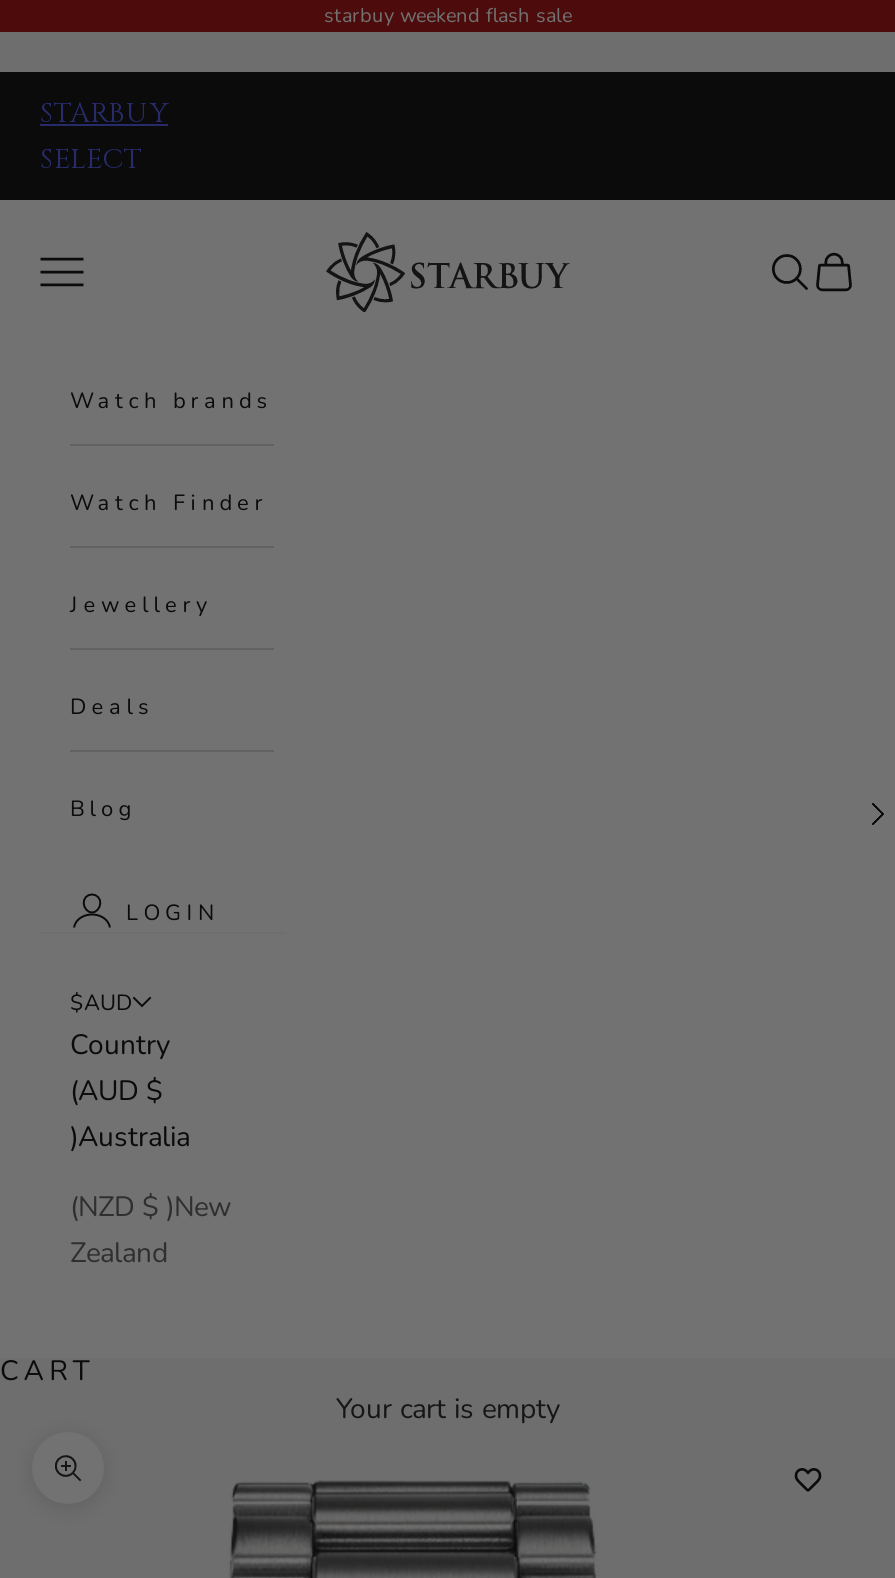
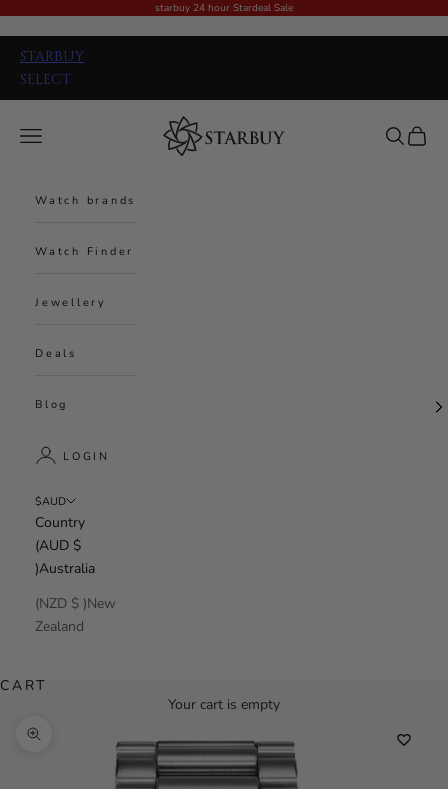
- starbuy weekend flash sale
+ starbuy 24 hour Stardeal Sale
